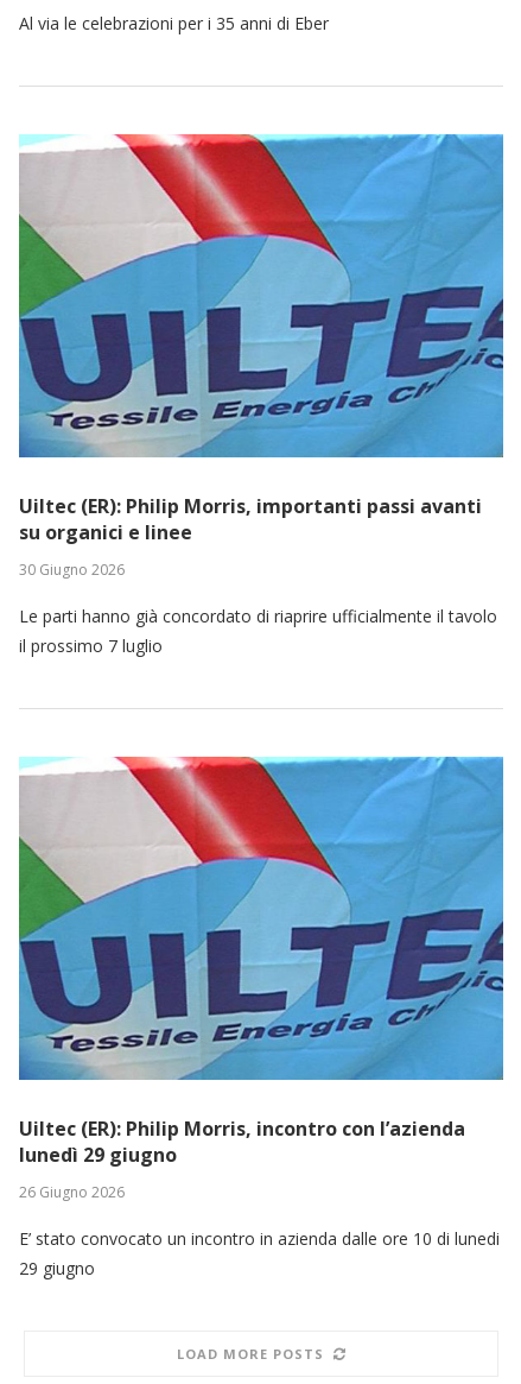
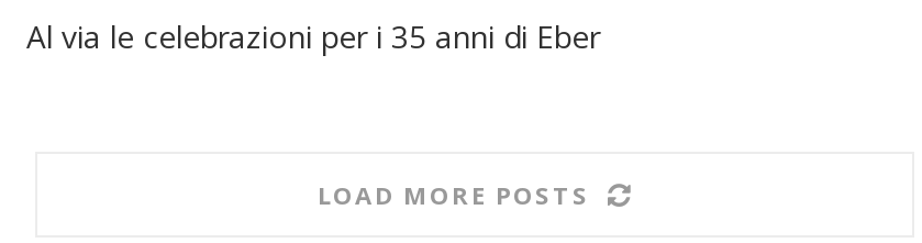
- [image]
- Uiltec (ER): Philip Morris, importanti passi avanti
- su organici e linee
- 30 Giugno 2026
- Le parti hanno già concordato di riaprire ufficialmente il tavolo
- il prossimo 7 luglio

- [image]
- Uiltec (ER): Philip Morris, incontro con l’azienda
- lunedì 29 giugno
- 26 Giugno 2026
- E’ stato convocato un incontro in azienda dalle ore 10 di lunedi
- 29 giugno
